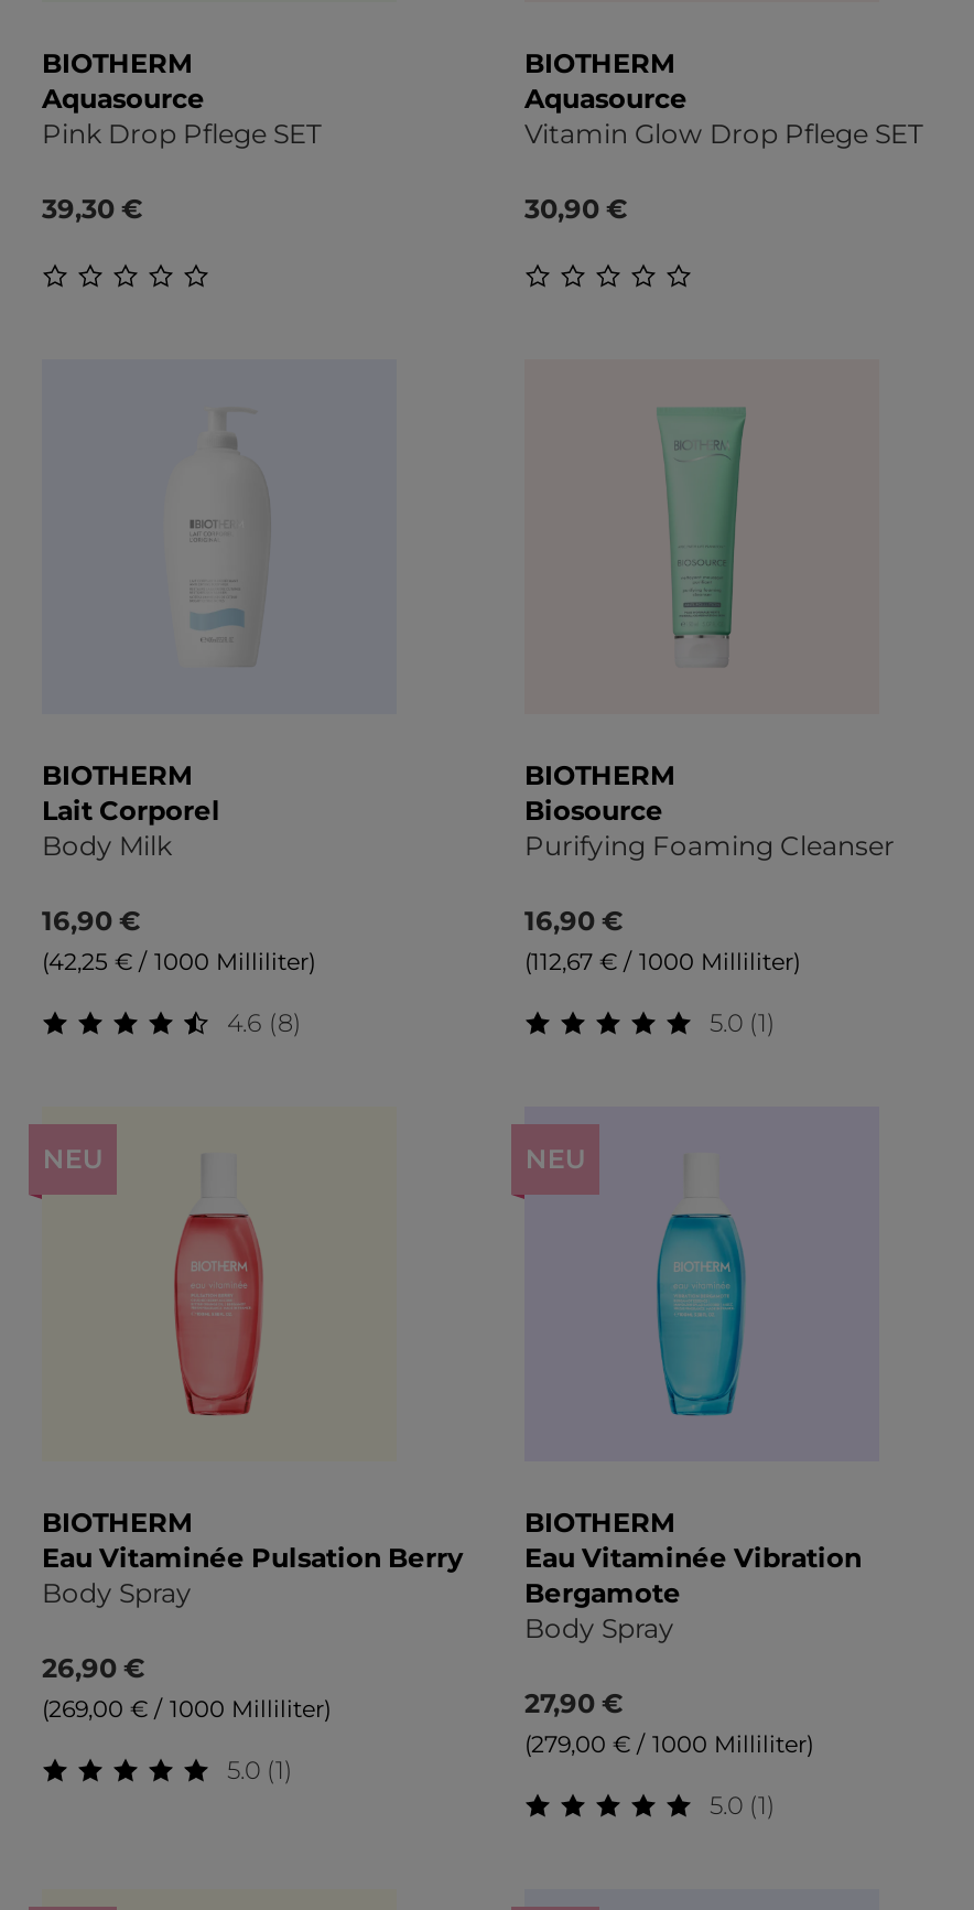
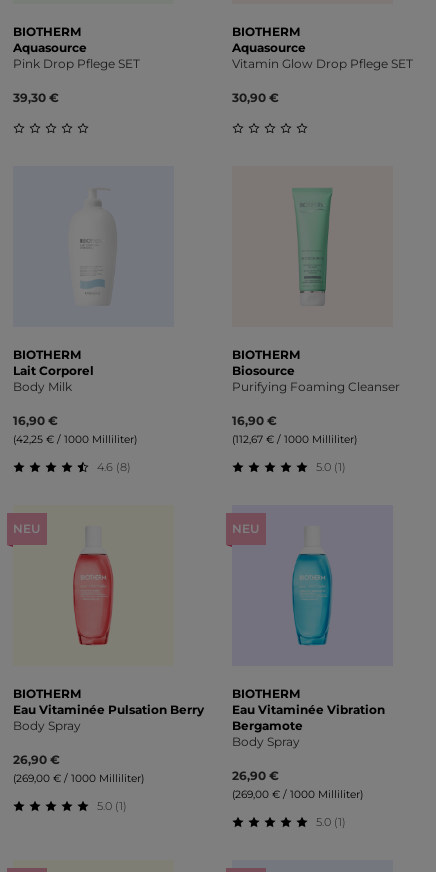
- 27,90 €
+ 26,90 €

- (279,00 € / 1000 Milliliter)
+ (269,00 € / 1000 Milliliter)
